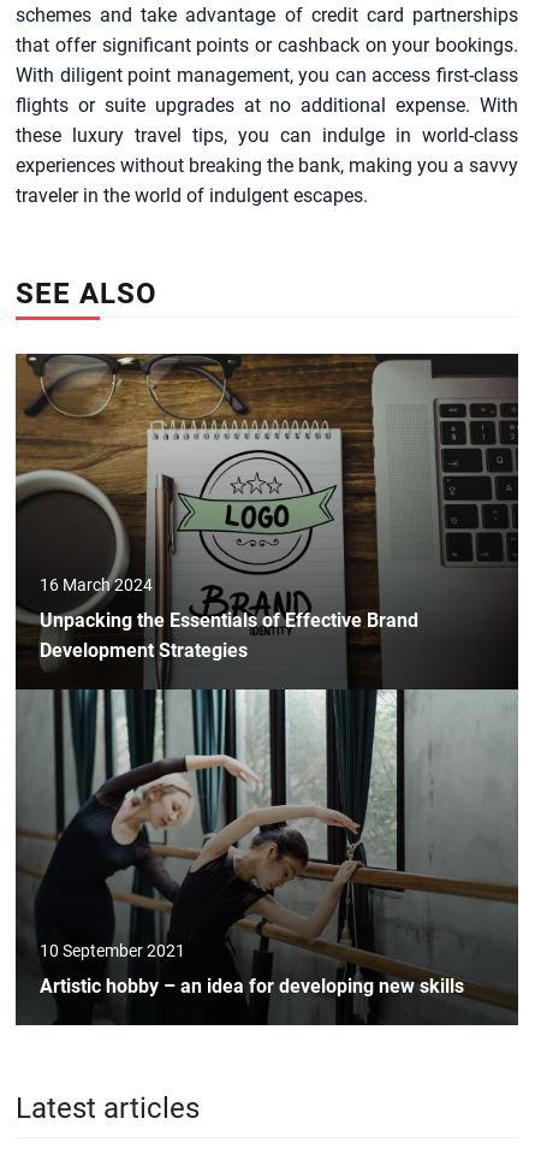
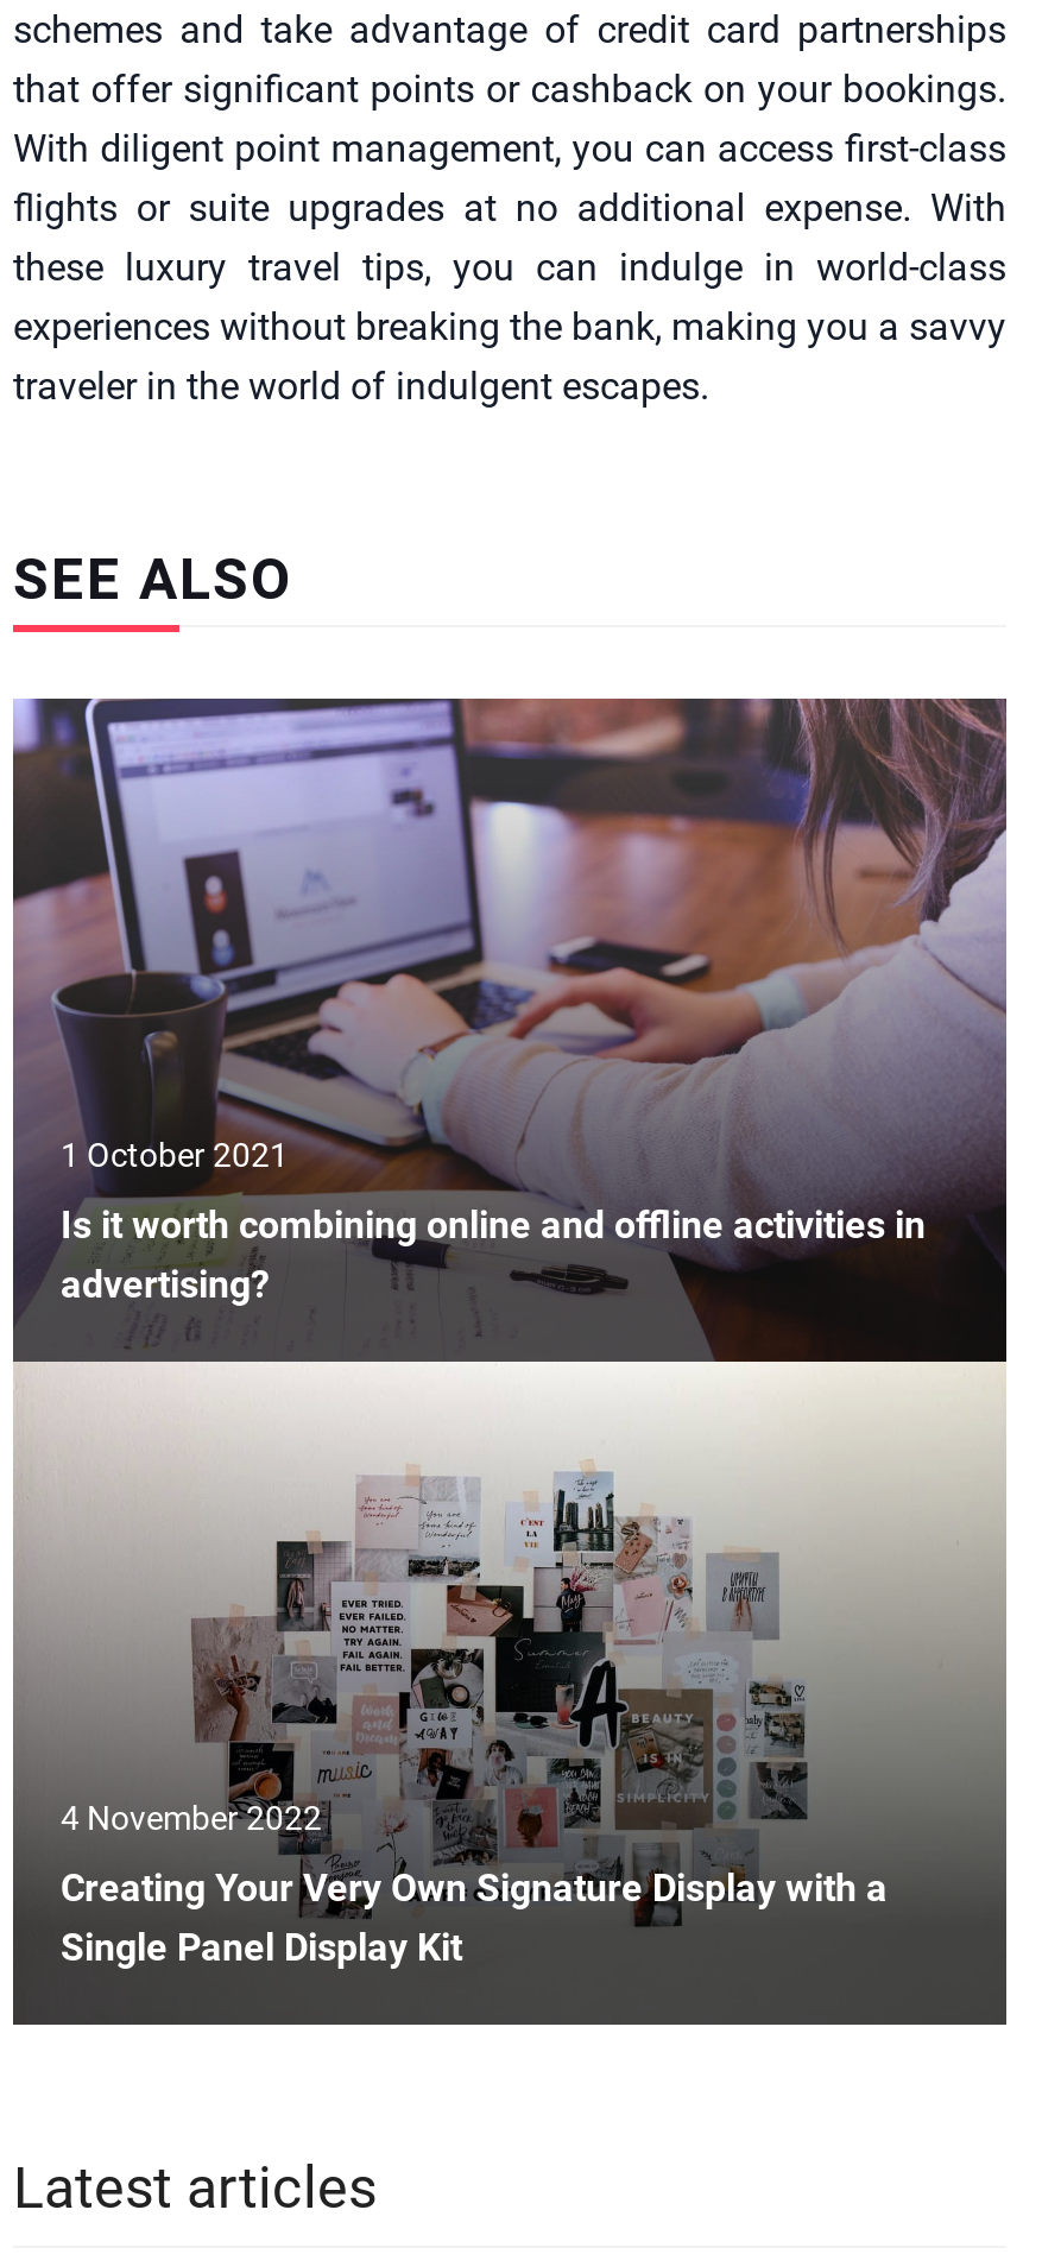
- [image]
- 16 March 2024
+ [image]
+ 1 October 2021

- [image]
- Unpacking the Essentials of Effective Brand
- Development Strategies
+ [image]
+ Is it worth combining online and offline activities in
+ advertising?

- 10 September 2021
+ 4 November 2022

- Artistic hobby – an idea for developing new skills
+ Creating Your Very Own Signature Display with a
+ Single Panel Display Kit
